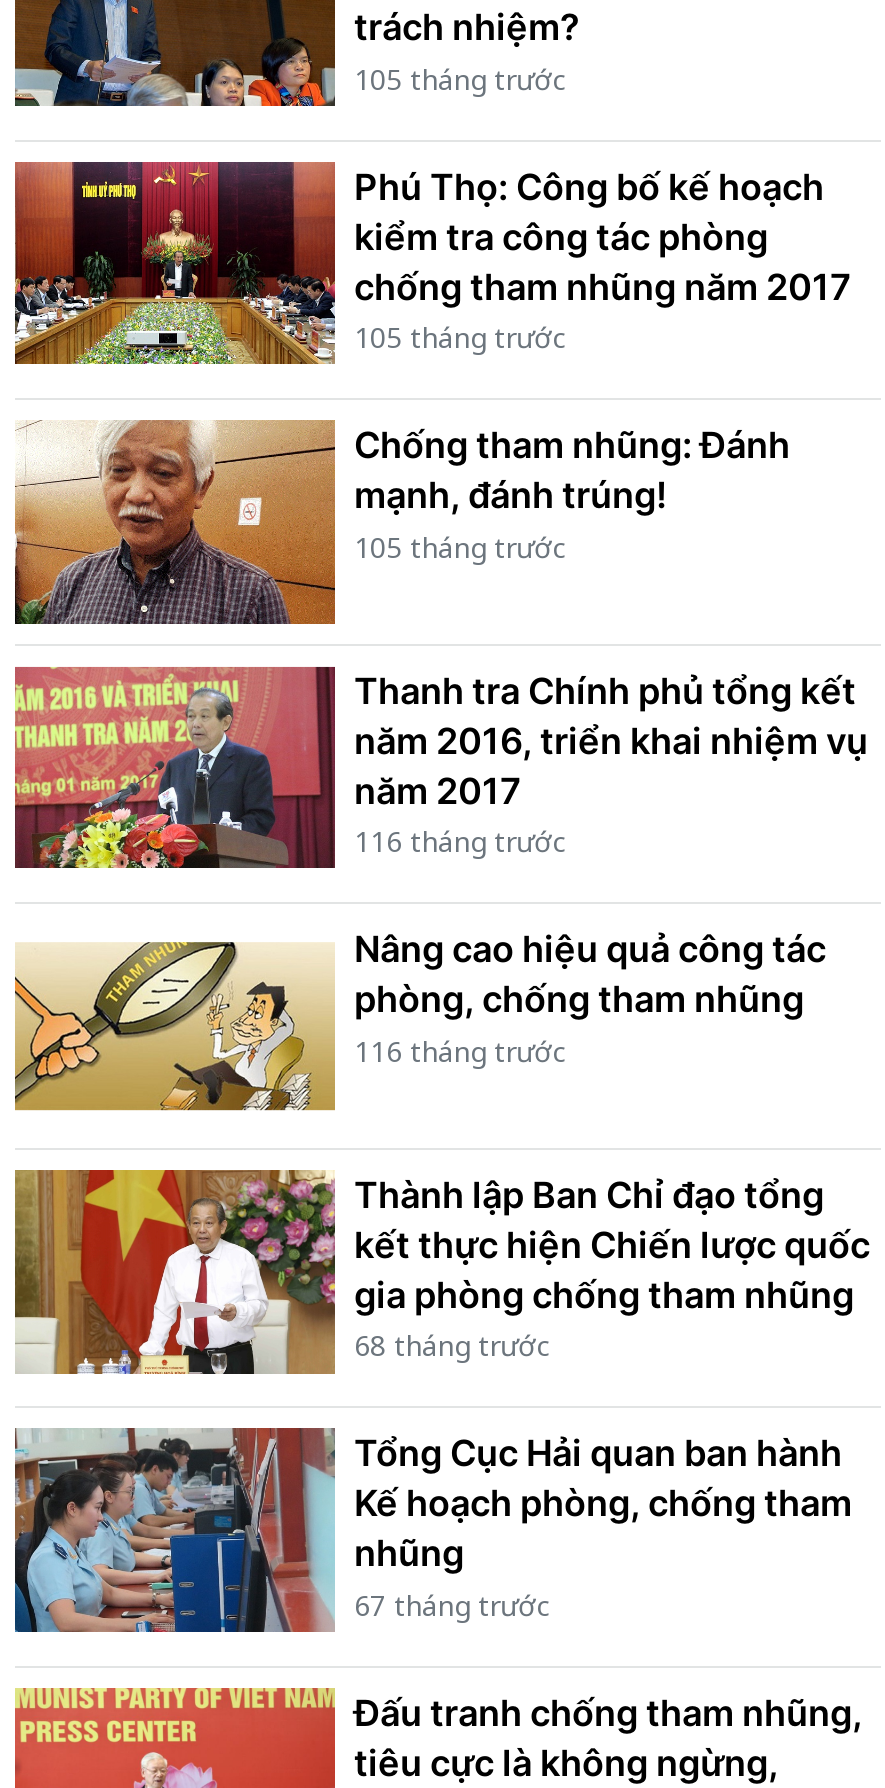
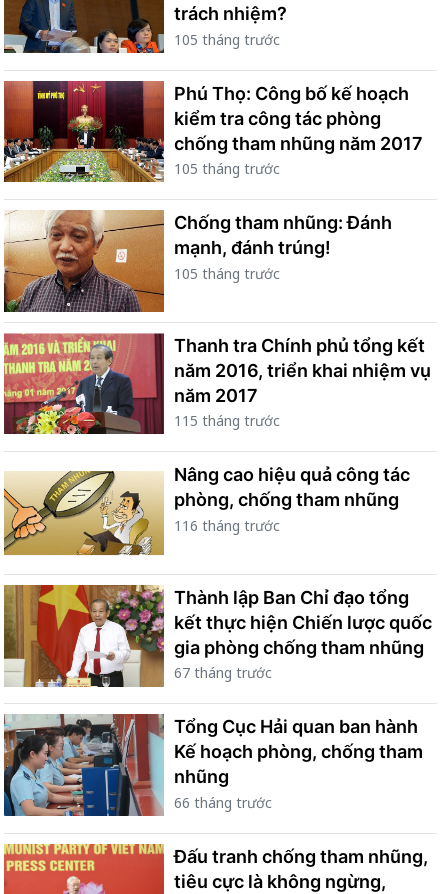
- 116 tháng trước
+ 115 tháng trước

- 68 tháng trước
+ 67 tháng trước

- 67 tháng trước
+ 66 tháng trước
